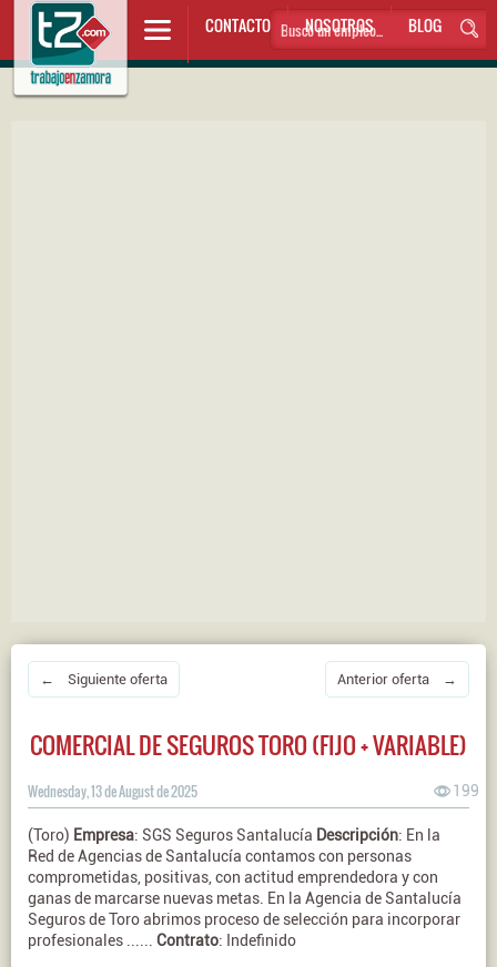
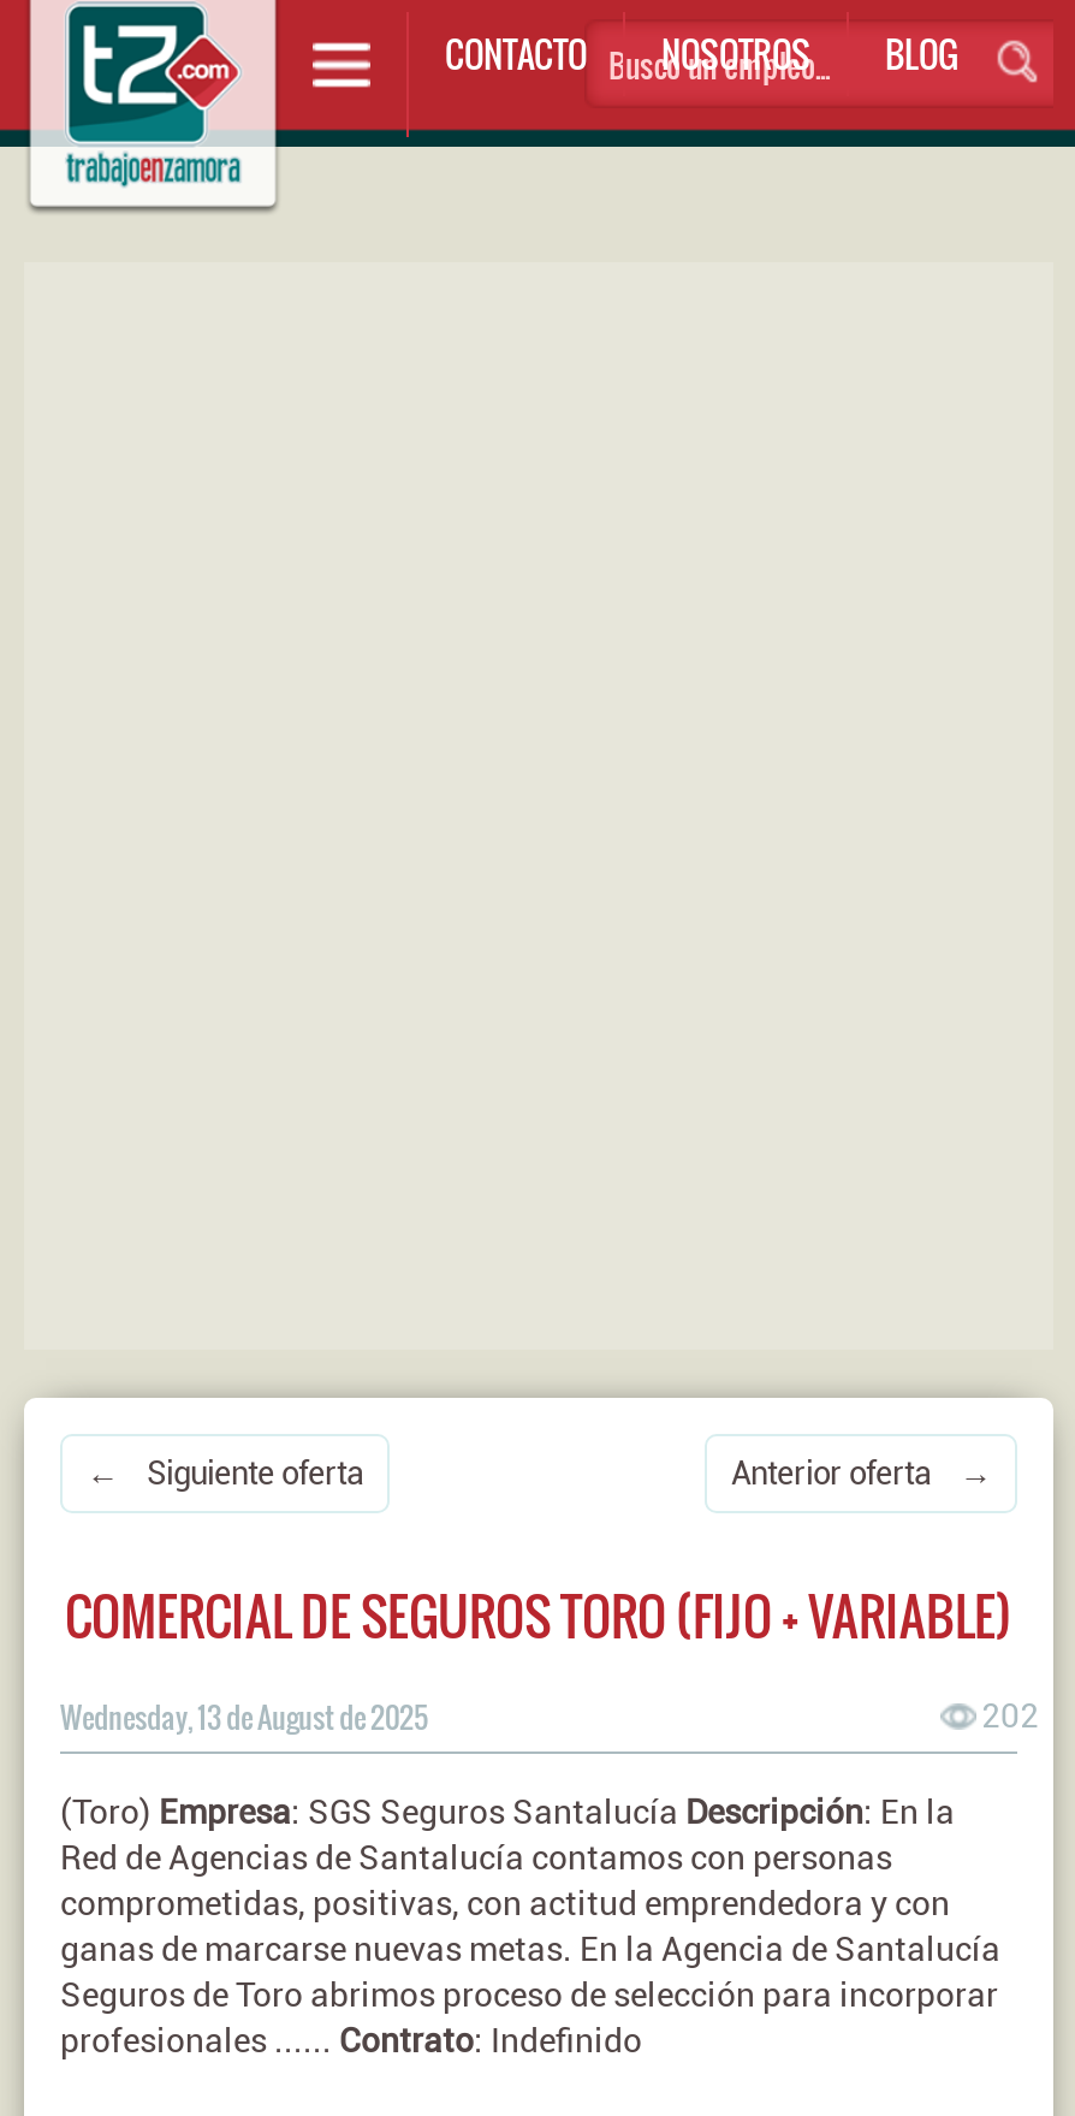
- 199
+ 202
